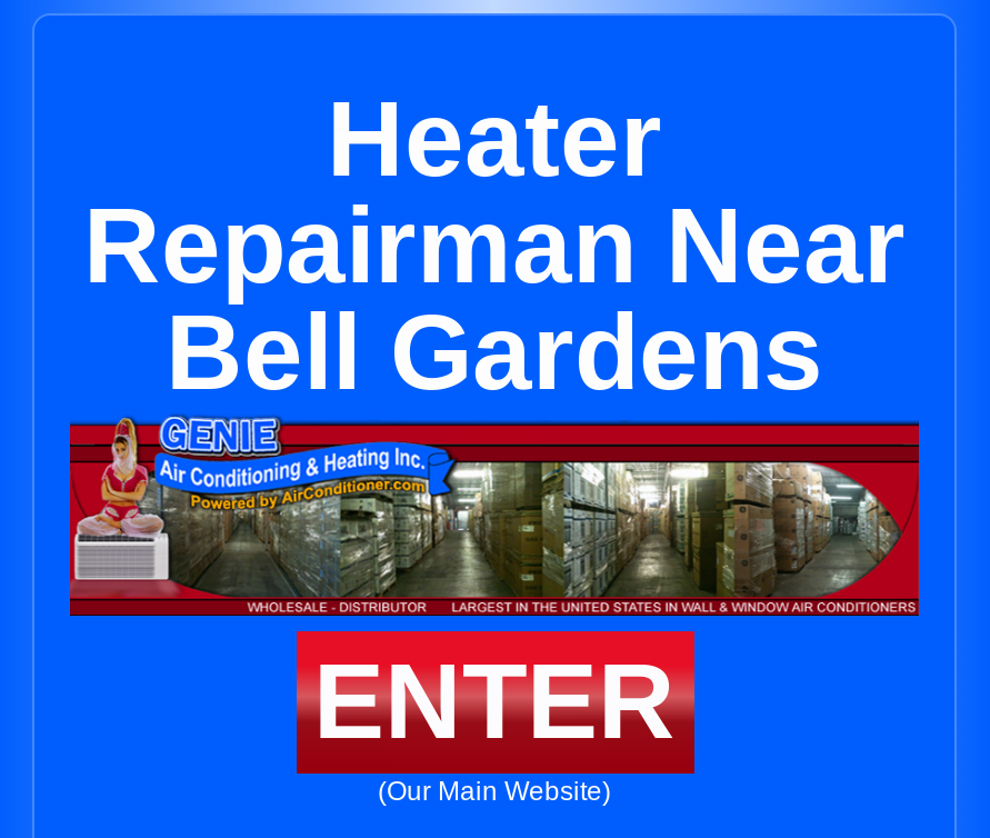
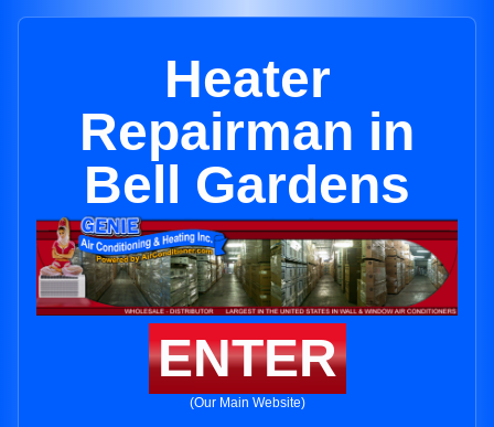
- Repairman Near
+ Repairman in
